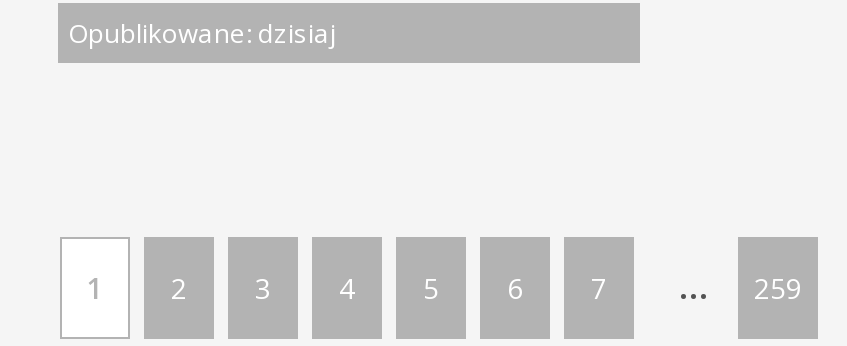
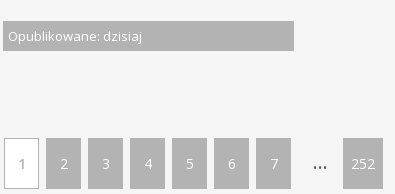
- 259
+ 252
